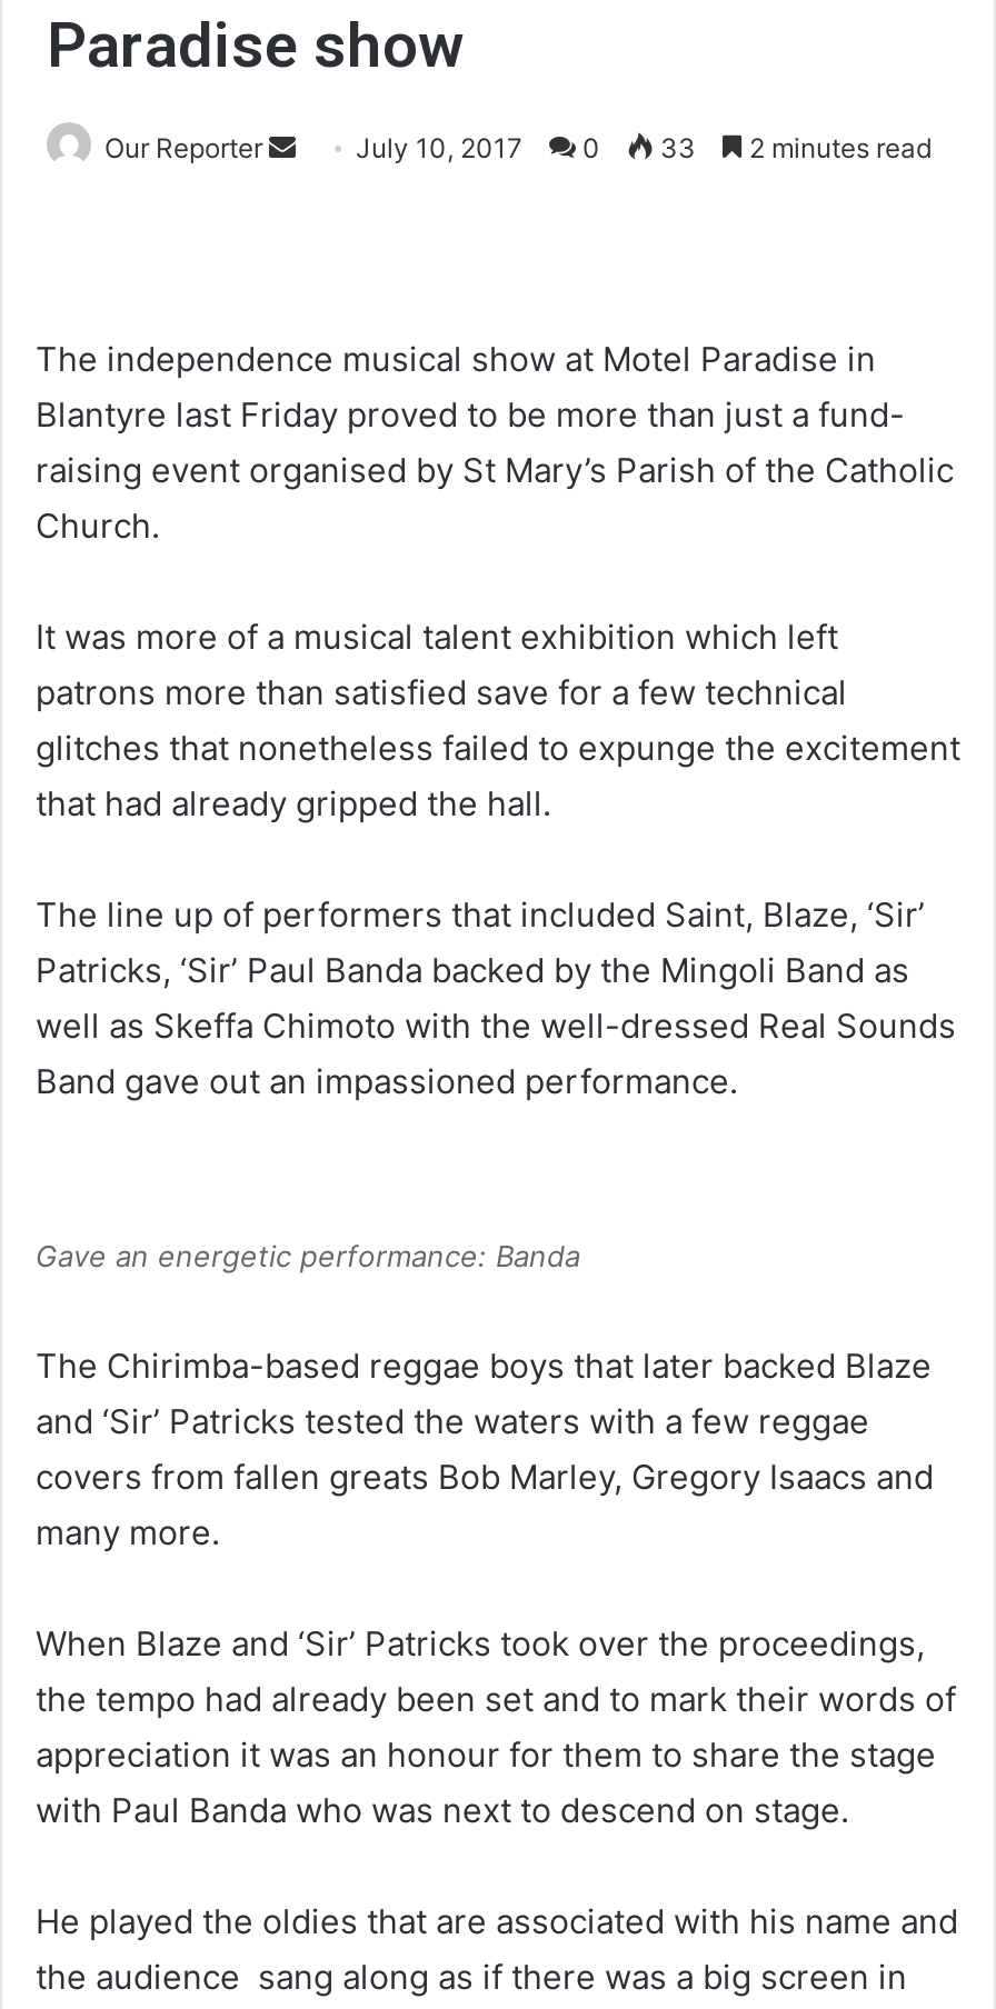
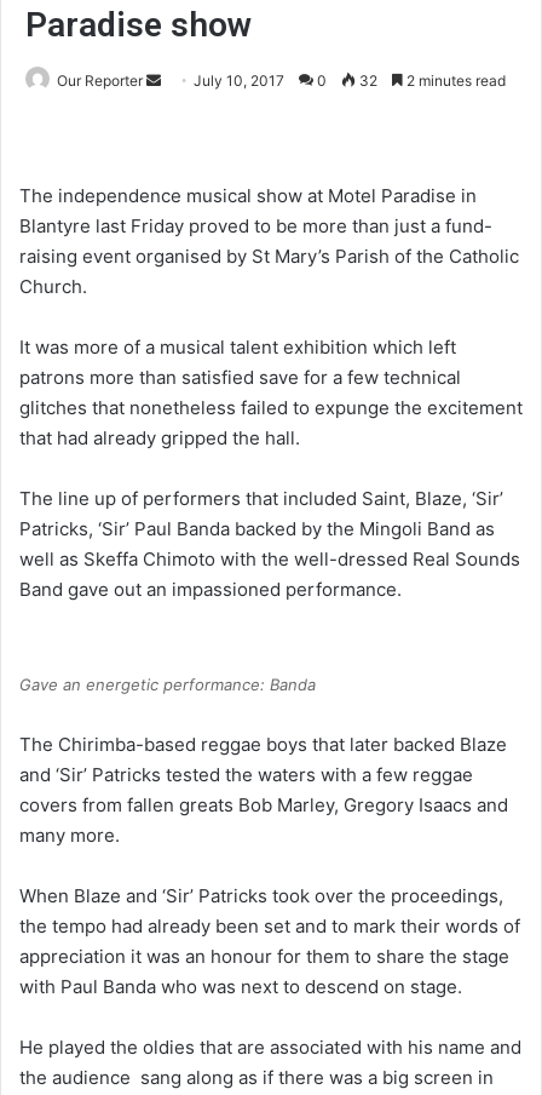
- 33
+ 32
